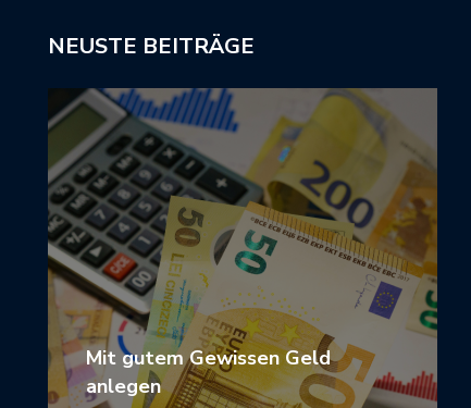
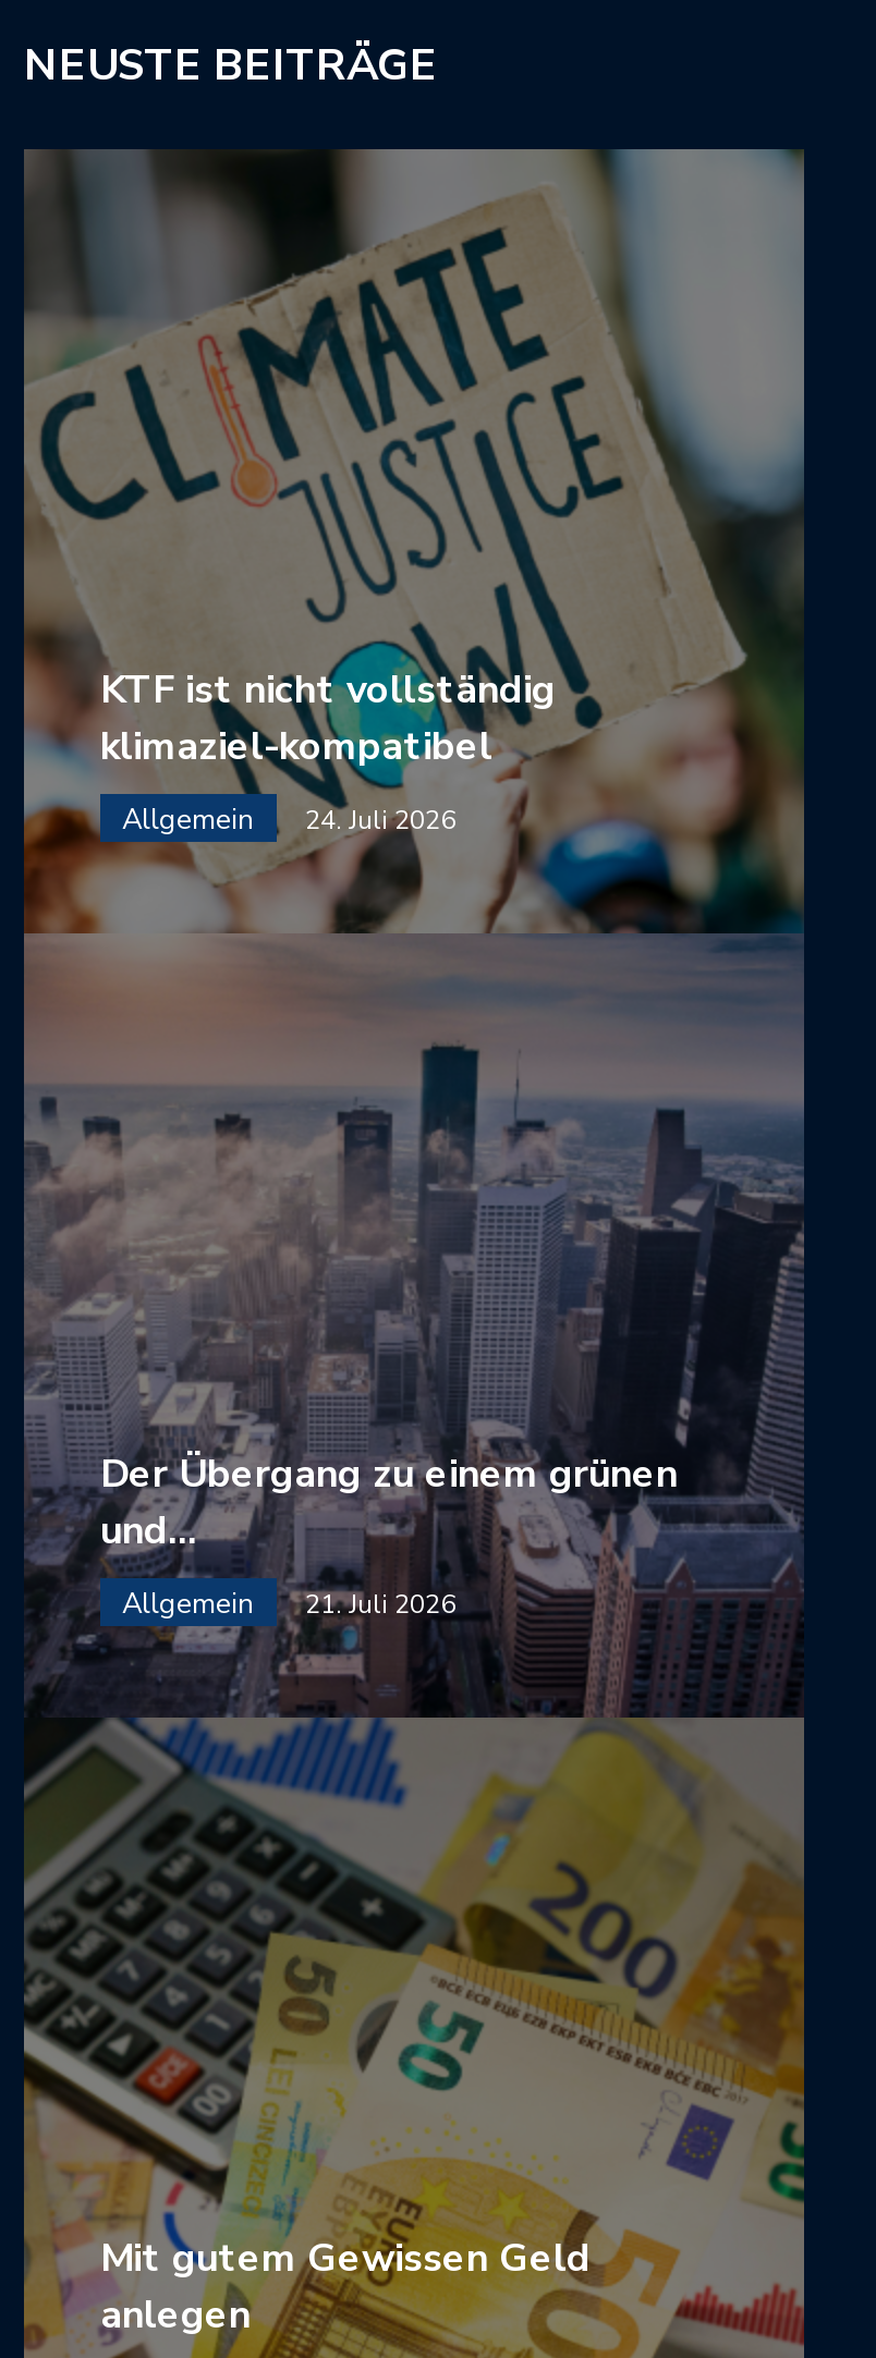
+ [image]
+ KTF ist nicht vollständig
+ klimaziel-kompatibel
+ Allgemein
+ 24. Juli 2026

+ Der Übergang zu einem grünen
+ und…
+ Allgemein
+ 21. Juli 2026
